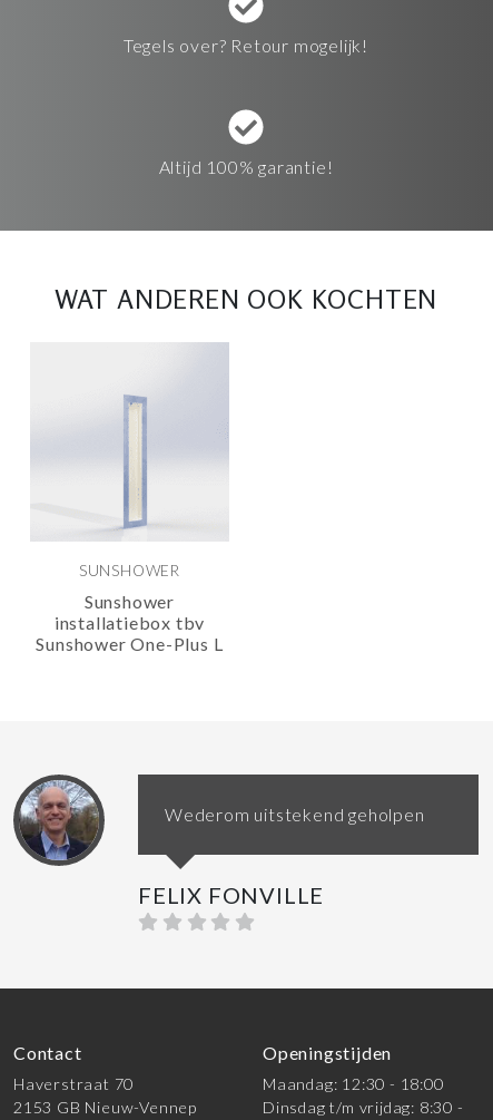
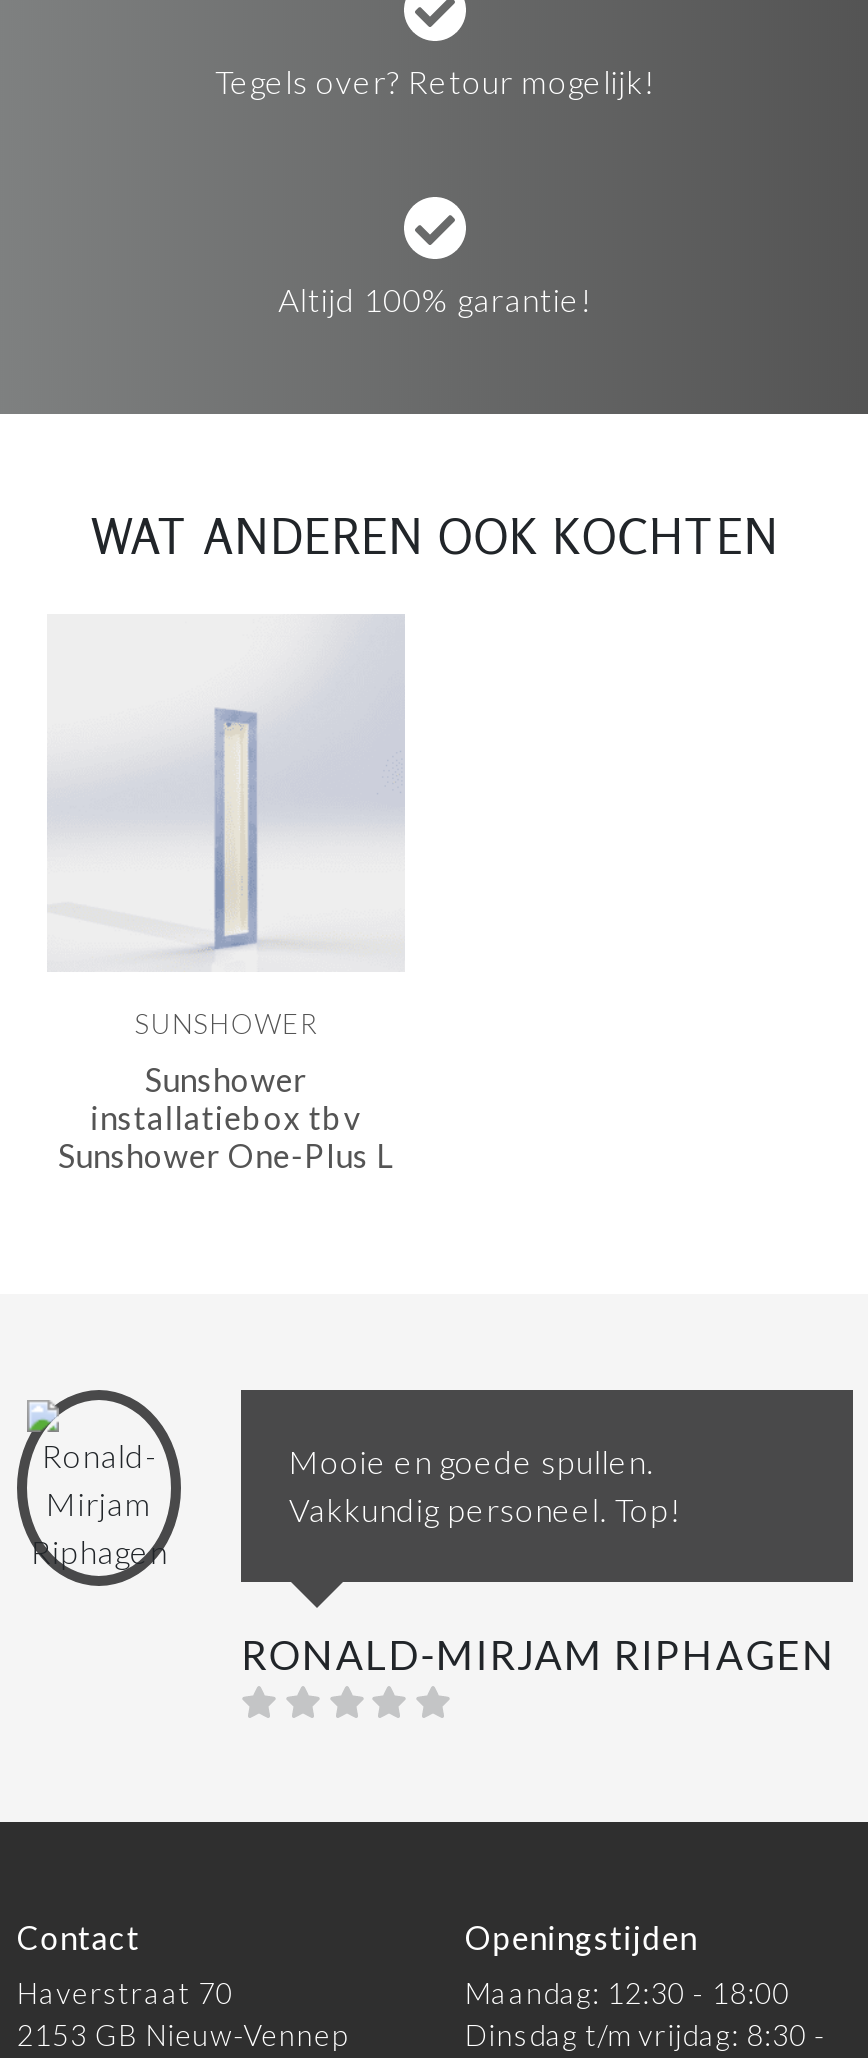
- [image]
+ [image]

- Wederom uitstekend geholpen
+ Mooie en goede spullen.
+ Vakkundig personeel. Top!

- FELIX FONVILLE
+ RONALD-MIRJAM RIPHAGEN
